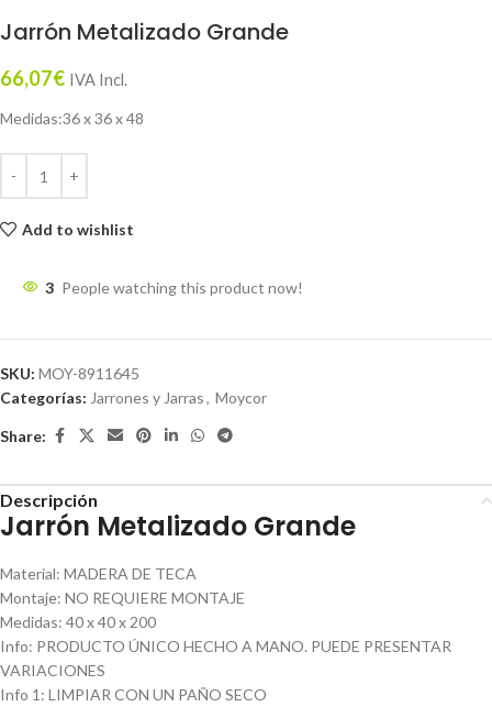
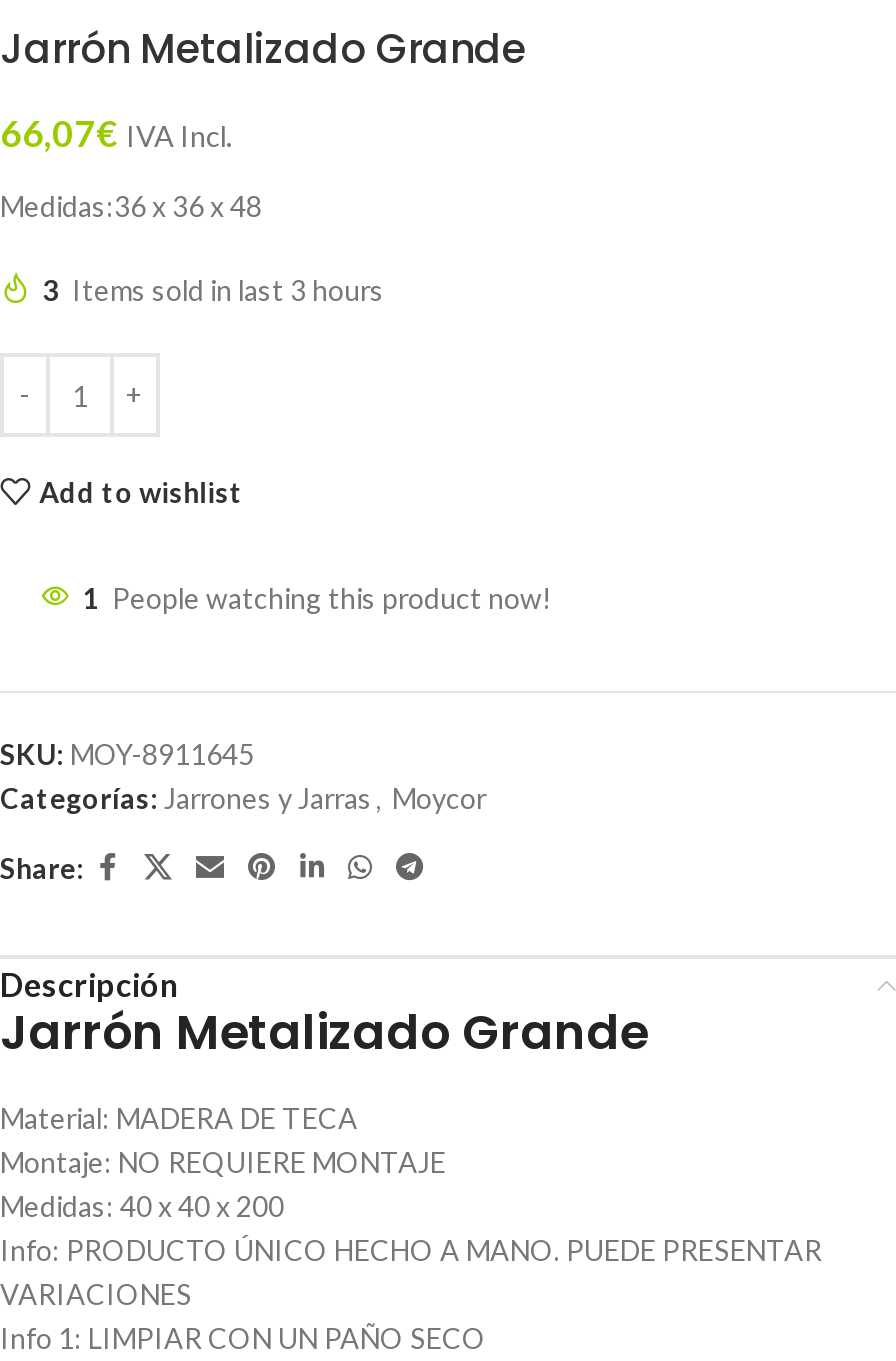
+ 3 Items sold in last 3 hours

- 3 People watching this product now!
+ 1 People watching this product now!
